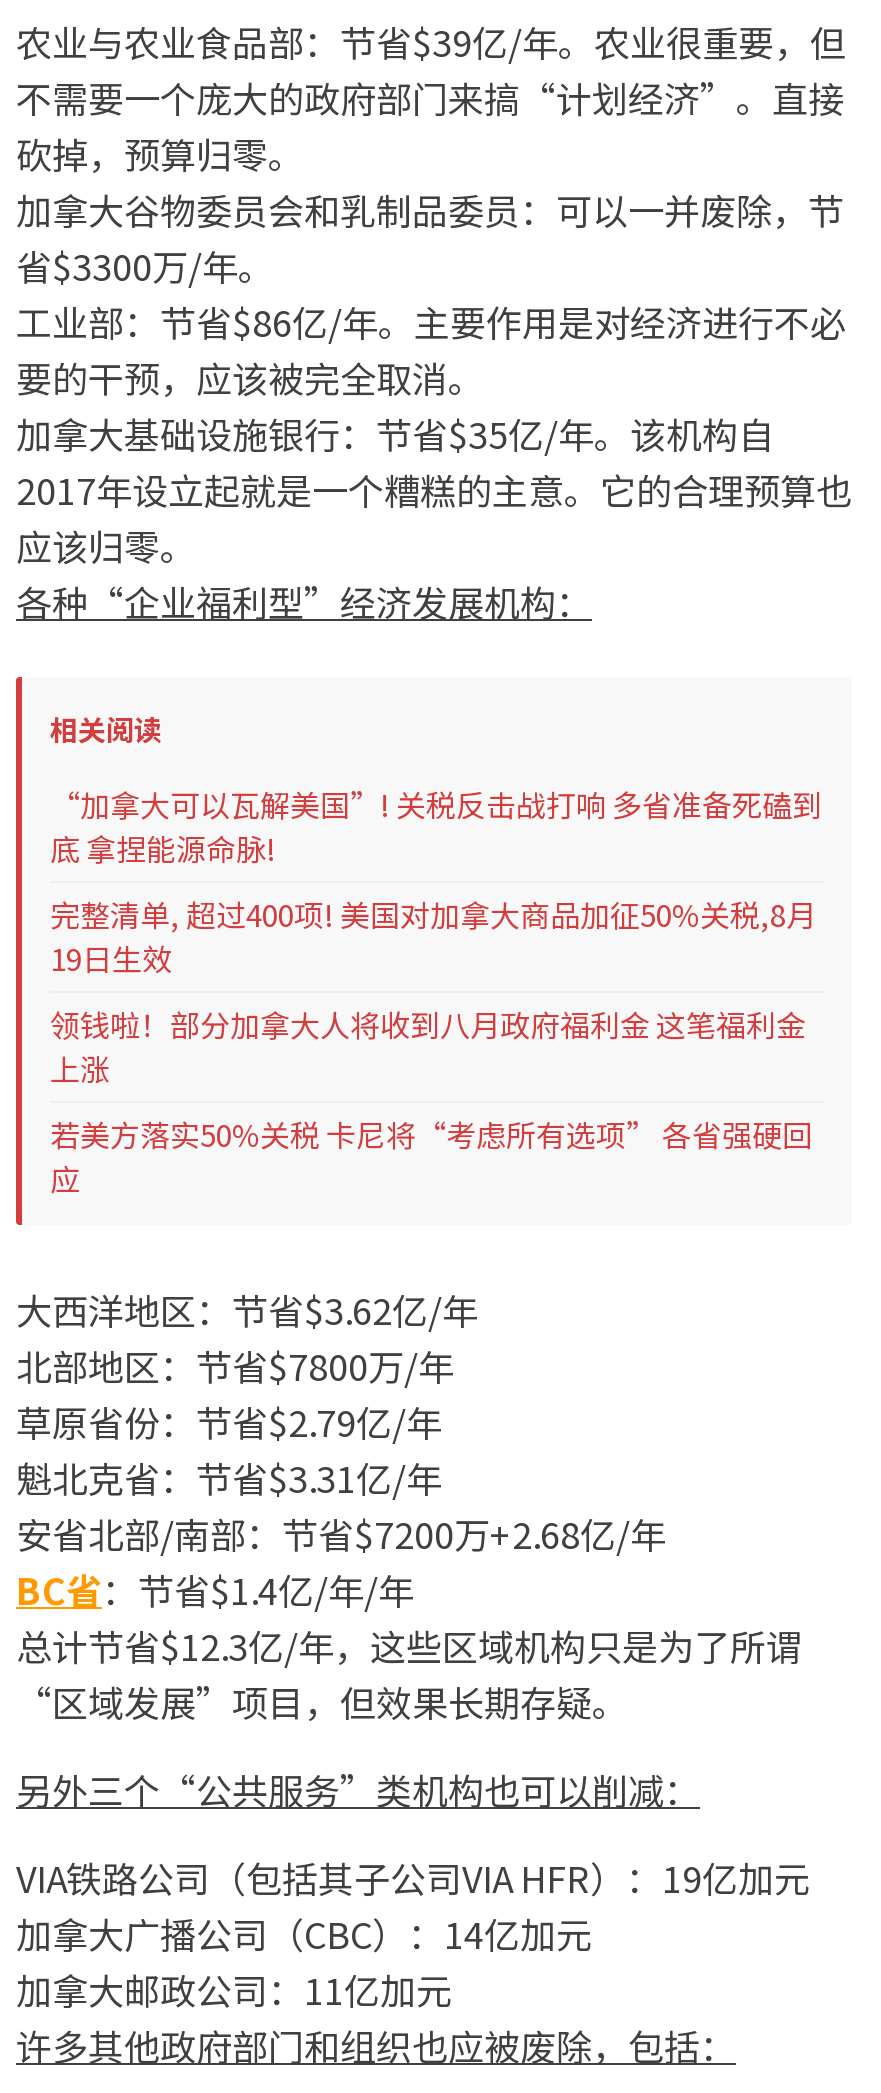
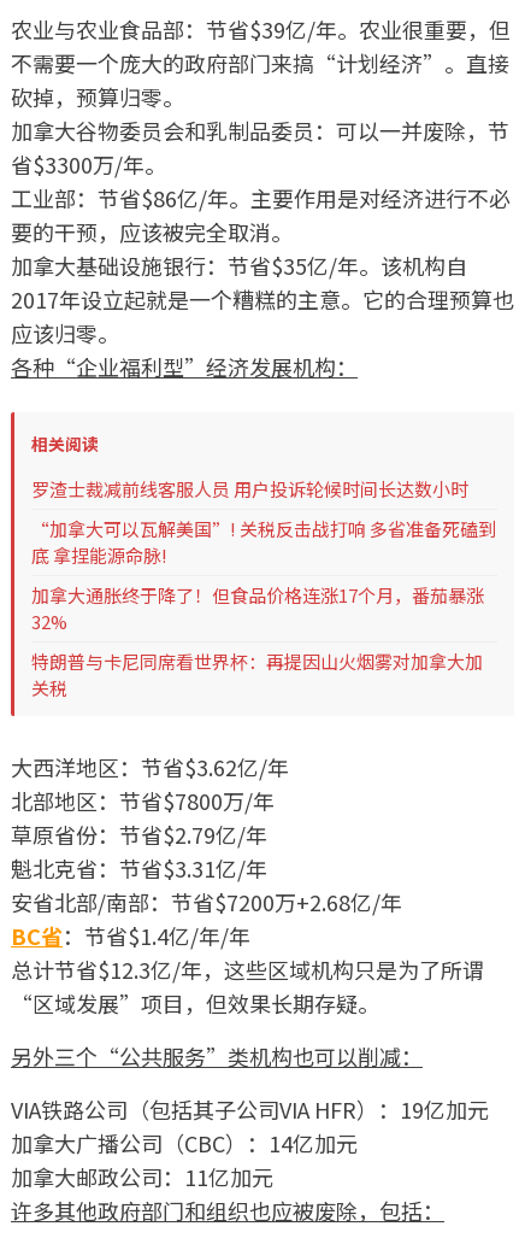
+ 罗渣士裁减前线客服人员 用户投诉轮候时间长达数小时

moved down: “加拿大可以瓦解美国”! 关税反击战打响 多省准备死磕到 | 底 拿捏能源命脉!

- 完整清单, 超过400项! 美国对加拿大商品加征50%关税,8月
- 19日生效
- 领钱啦！部分加拿大人将收到八月政府福利金 这笔福利金
- 上涨
- 若美方落实50%关税 卡尼将“考虑所有选项” 各省强硬回
- 应
+ 加拿大通胀终于降了！但食品价格连涨17个月，番茄暴涨
+ 32%
+ 特朗普与卡尼同席看世界杯：再提因山火烟雾对加拿大加
+ 关税
